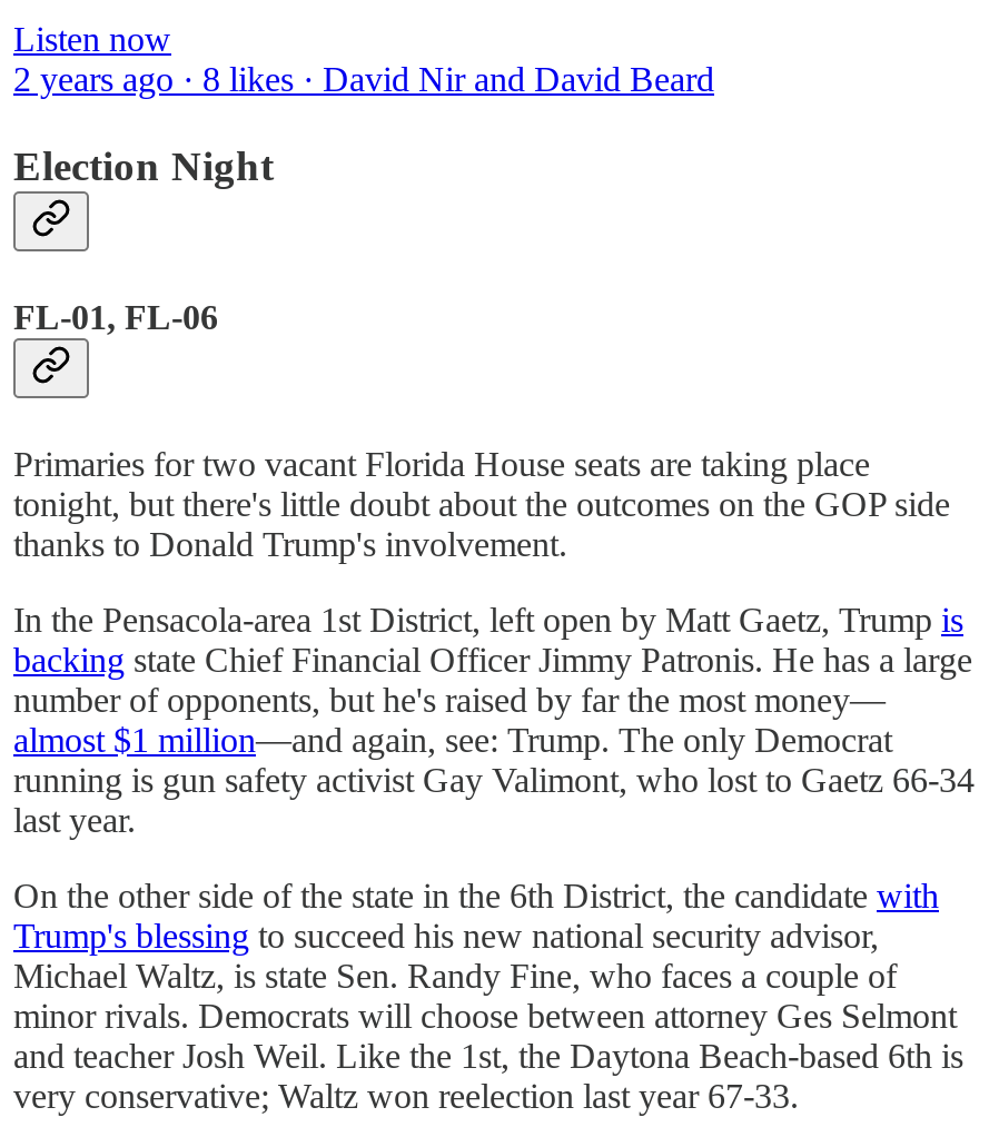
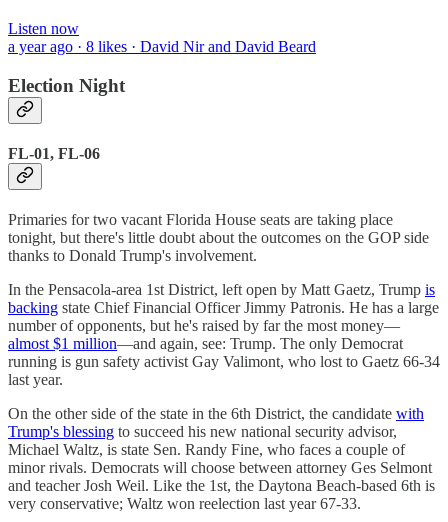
- 2 years ago · 8 likes · David Nir and David Beard
+ a year ago · 8 likes · David Nir and David Beard
